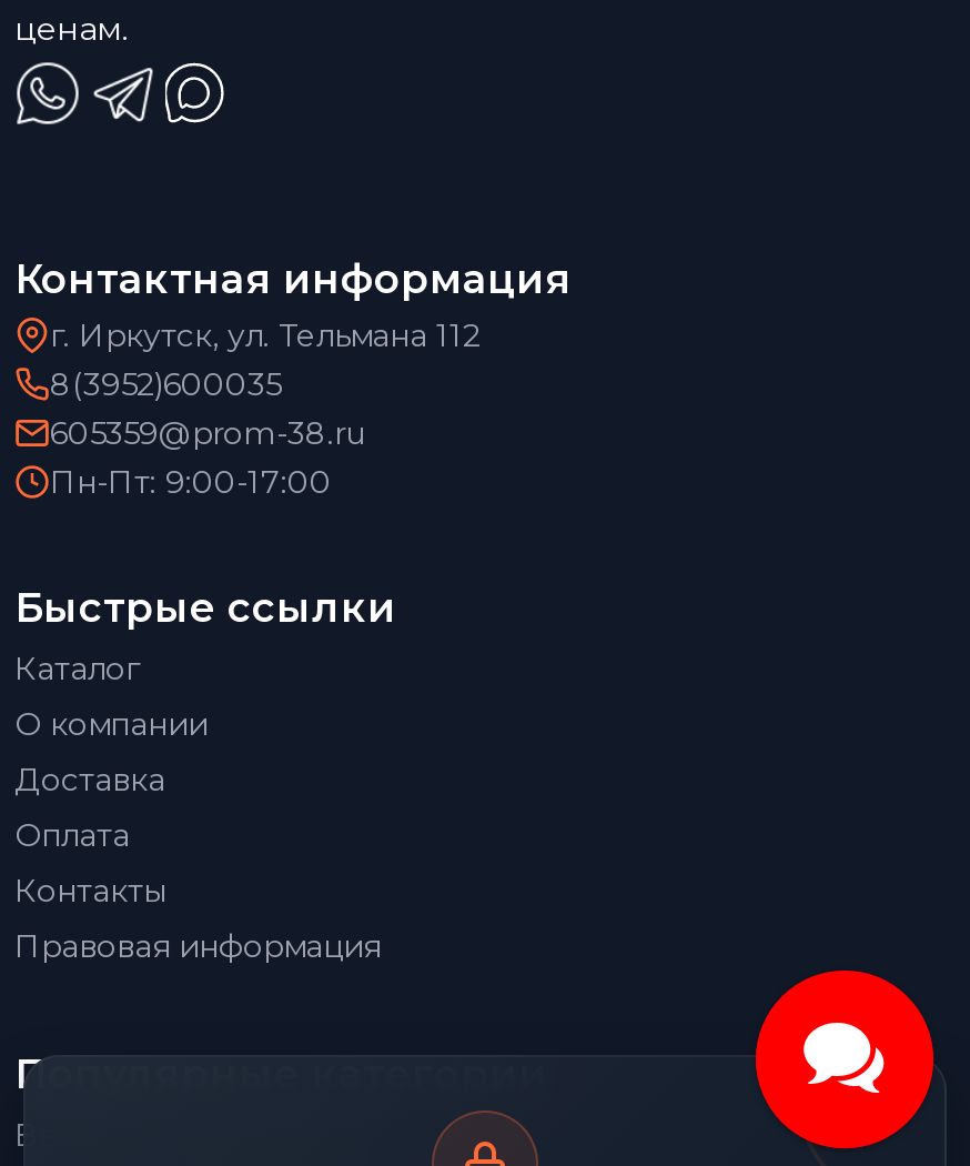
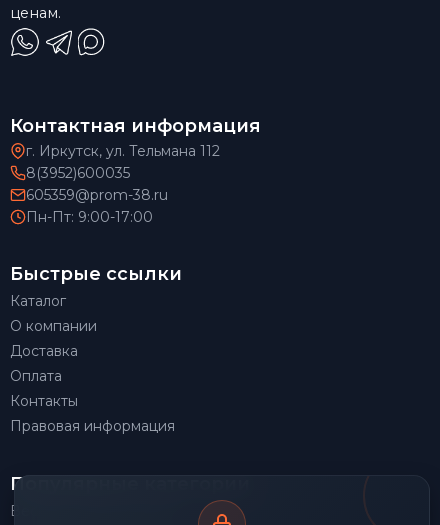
- [image]
